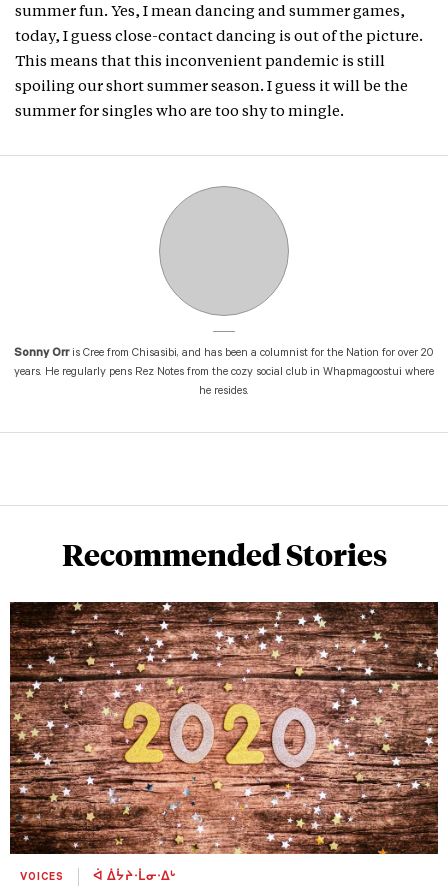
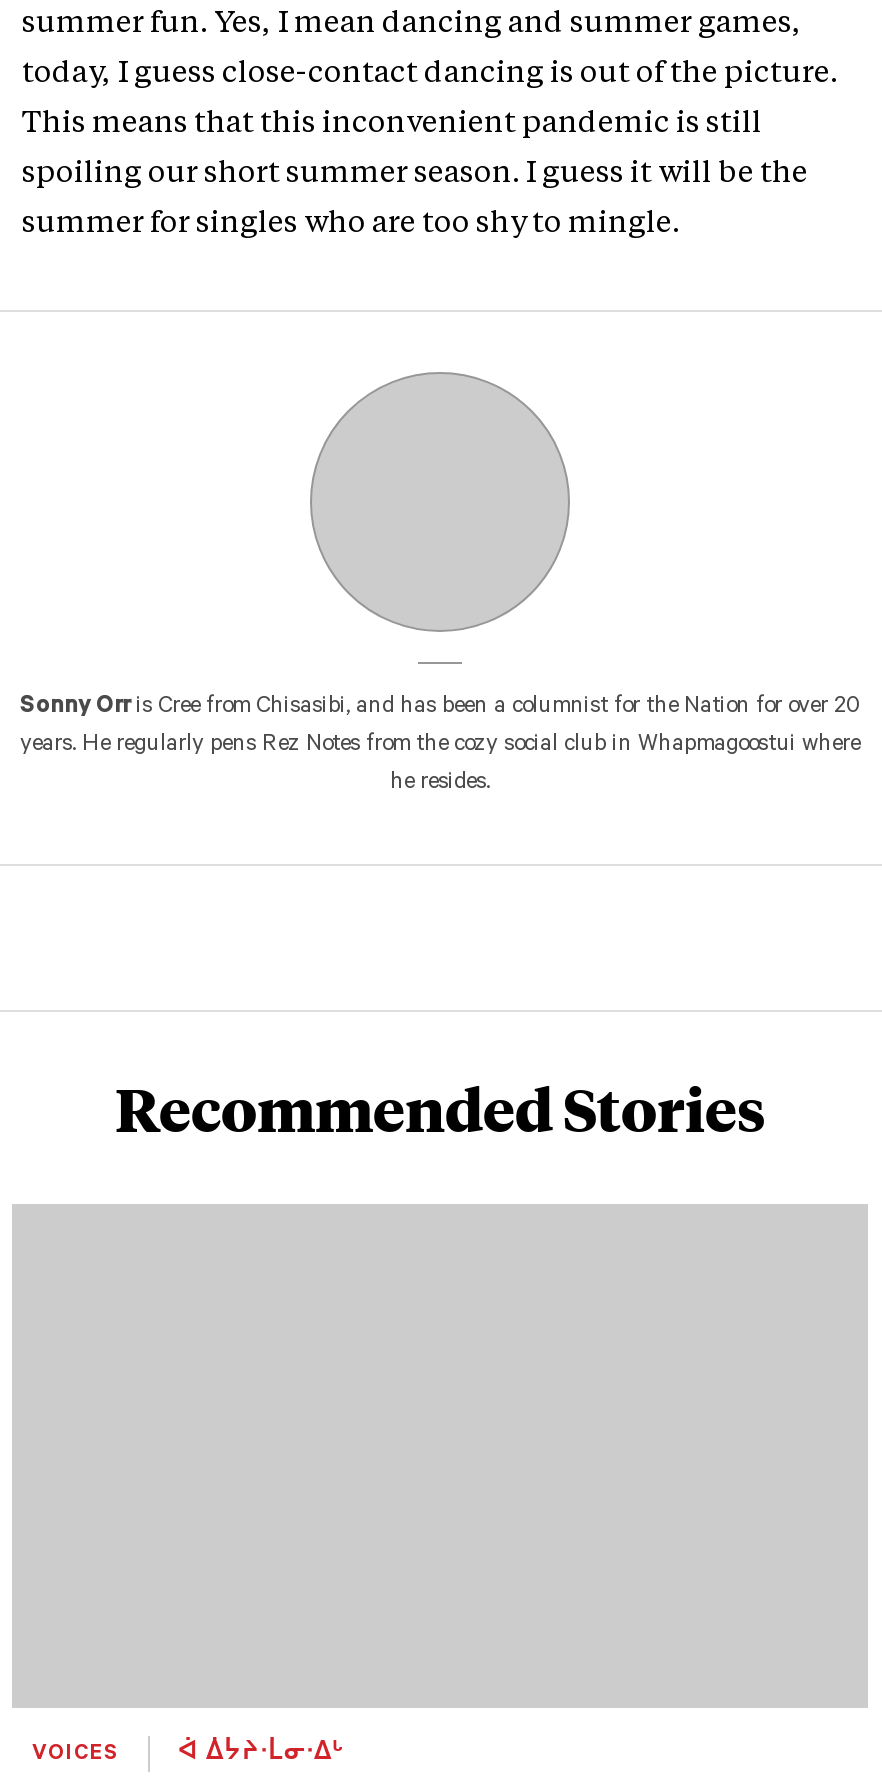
- [image]
